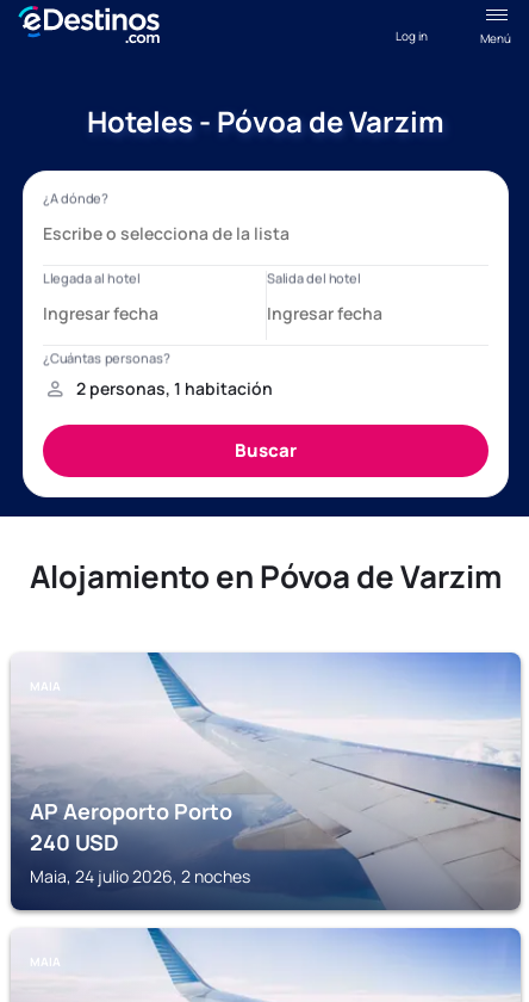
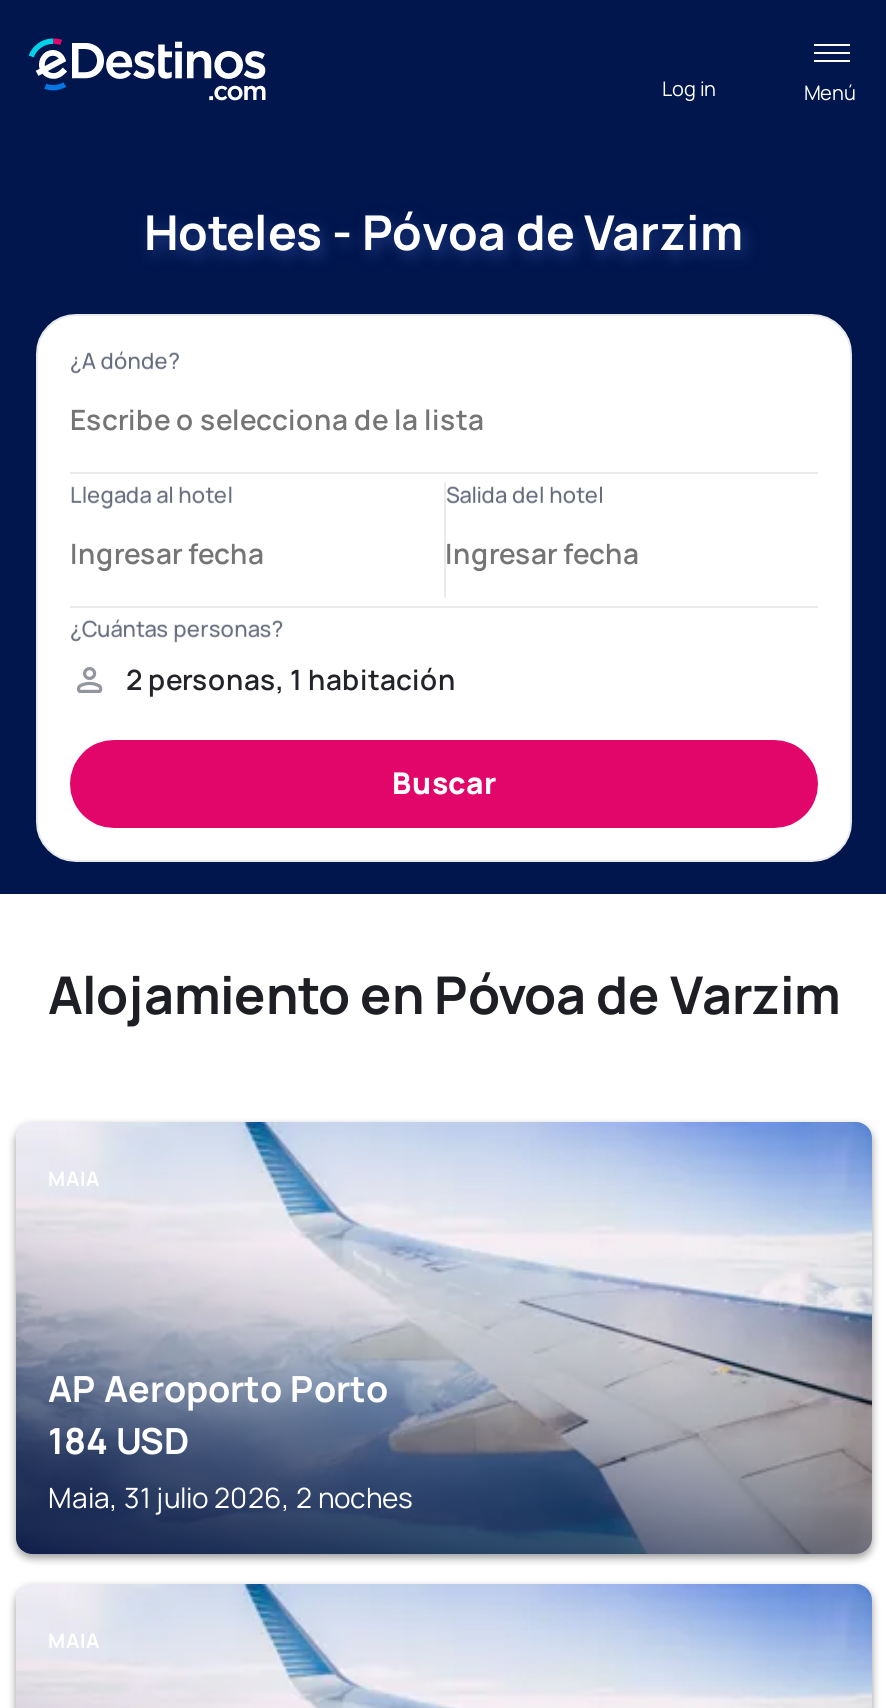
- 240 USD
+ 184 USD

- Maia, 24 julio 2026, 2 noches
+ Maia, 31 julio 2026, 2 noches
